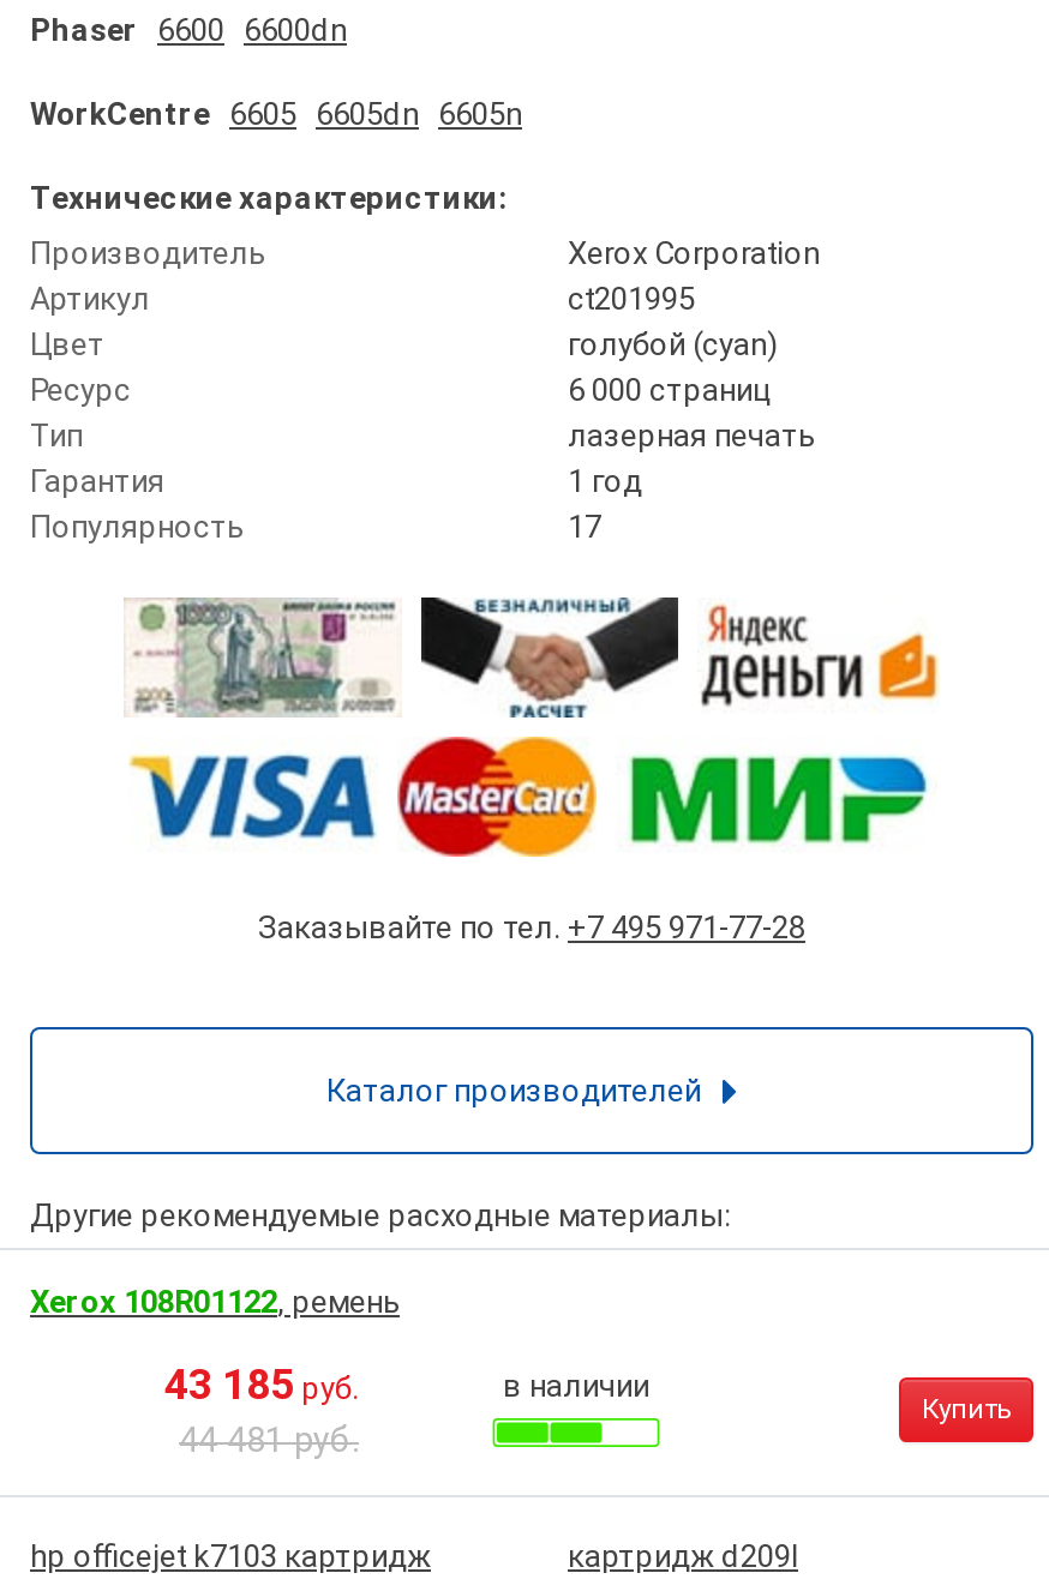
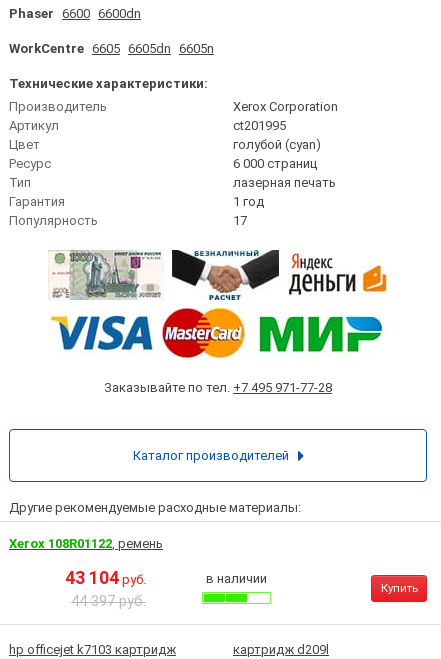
- 43 185 руб.
+ 43 104 руб.

- 44 481 руб.
+ 44 397 руб.
